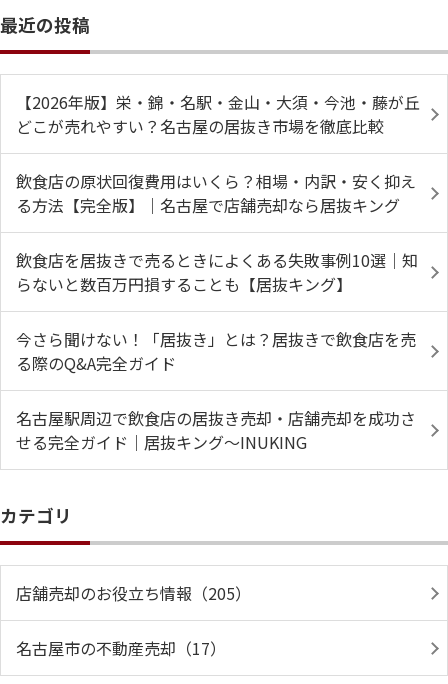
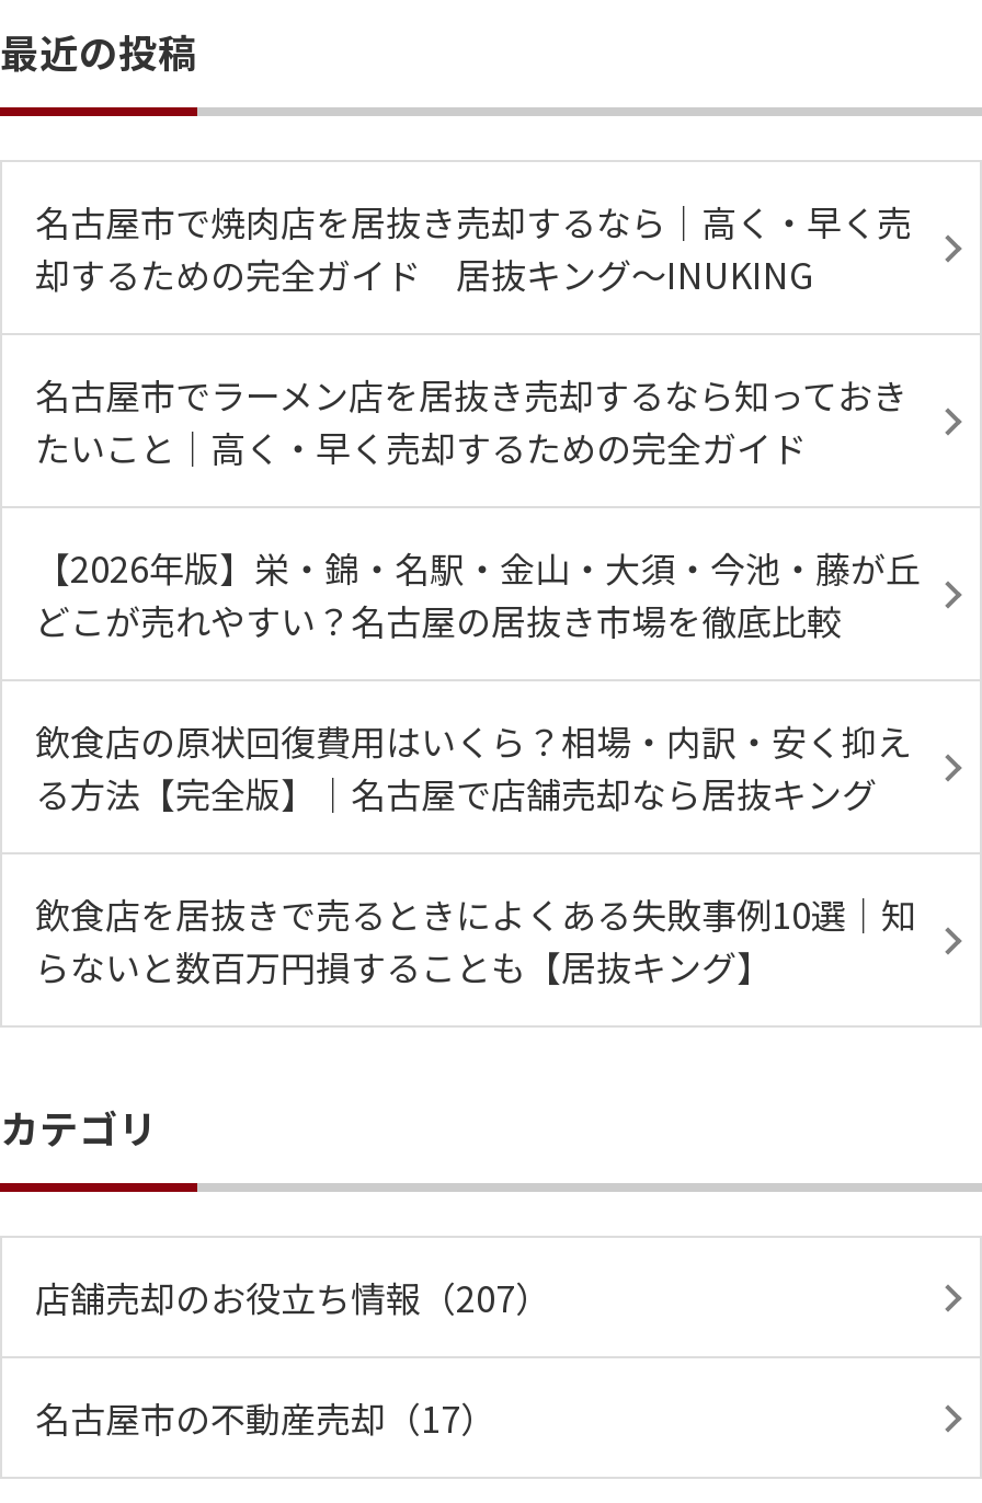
+ 名古屋市で焼肉店を居抜き売却するなら｜高く・早く売
+ 却するための完全ガイド 居抜キング～INUKING
+ 名古屋市でラーメン店を居抜き売却するなら知っておき
+ たいこと｜高く・早く売却するための完全ガイド

moved down: 【2026年版】栄・錦・名駅・金山・大須・今池・藤が丘 | どこが売れやすい？名古屋の居抜き市場を徹底比較 | 飲食店の原状回復費用はいくら？相場・内訳・安く抑え | る方法【完全版】｜名古屋で店舗売却なら居抜キング | 飲食店を居抜きで売るときによくある失敗事例10選｜知 | らないと数百万円損することも【居抜キング】

- 今さら聞けない！「居抜き」とは？居抜きで飲食店を売
- る際のQ&A完全ガイド
- 名古屋駅周辺で飲食店の居抜き売却・店舗売却を成功さ
- せる完全ガイド｜居抜キング～INUKING

- 店舗売却のお役立ち情報（205）
+ 店舗売却のお役立ち情報（207）
